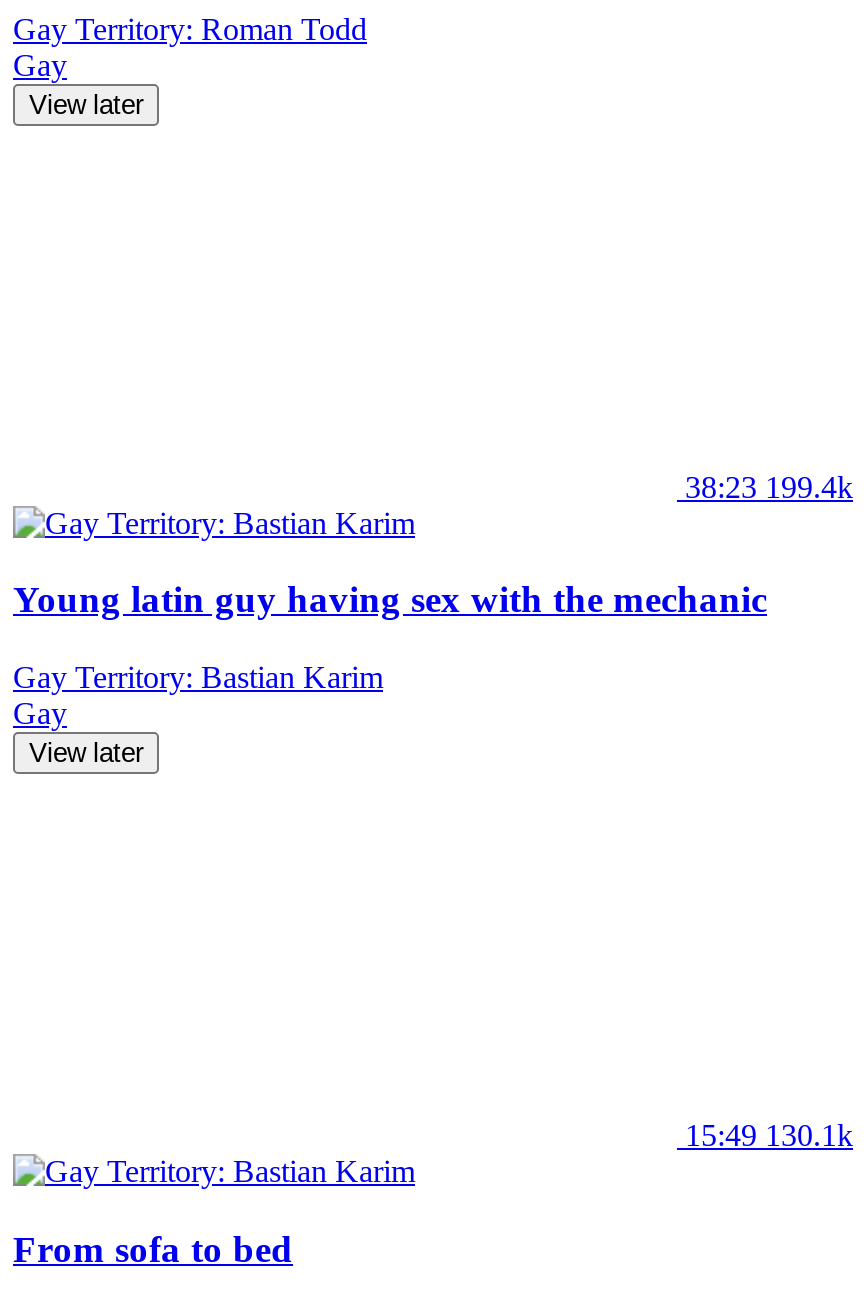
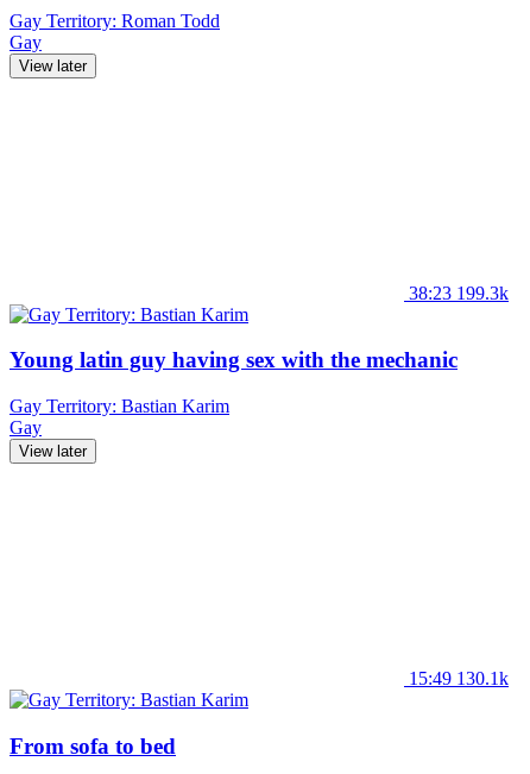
- 38:23 199.4k
+ 38:23 199.3k
